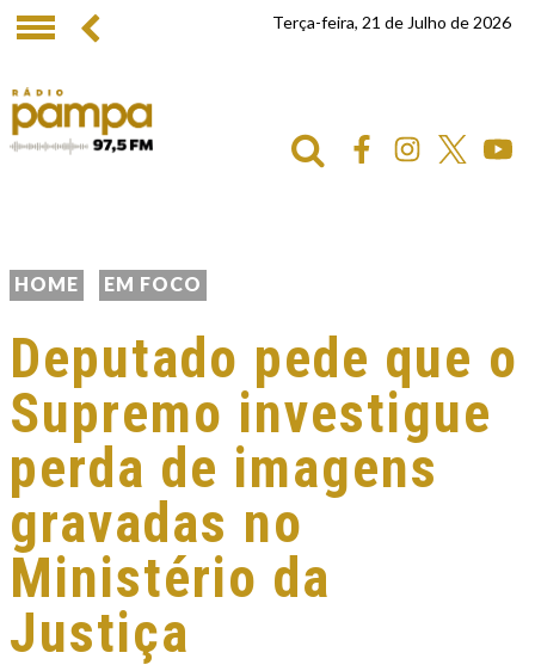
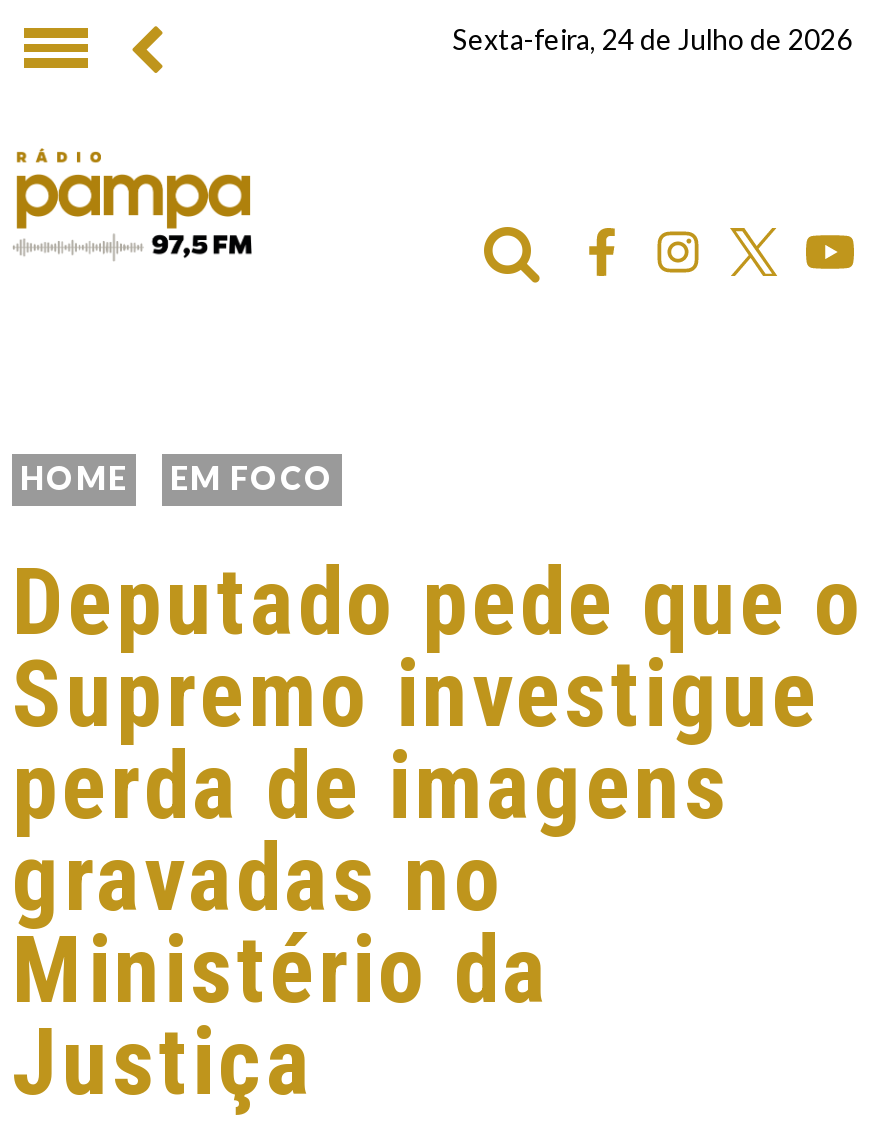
- Terça-feira, 21 de Julho de 2026
+ Sexta-feira, 24 de Julho de 2026
